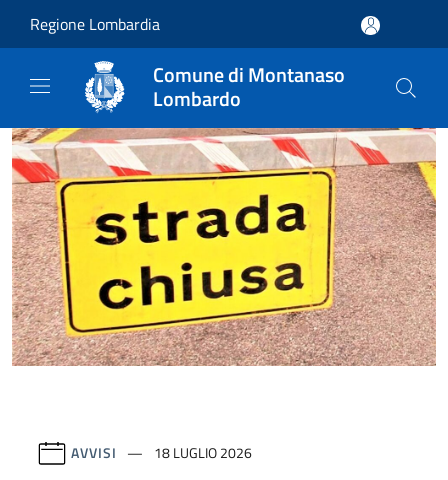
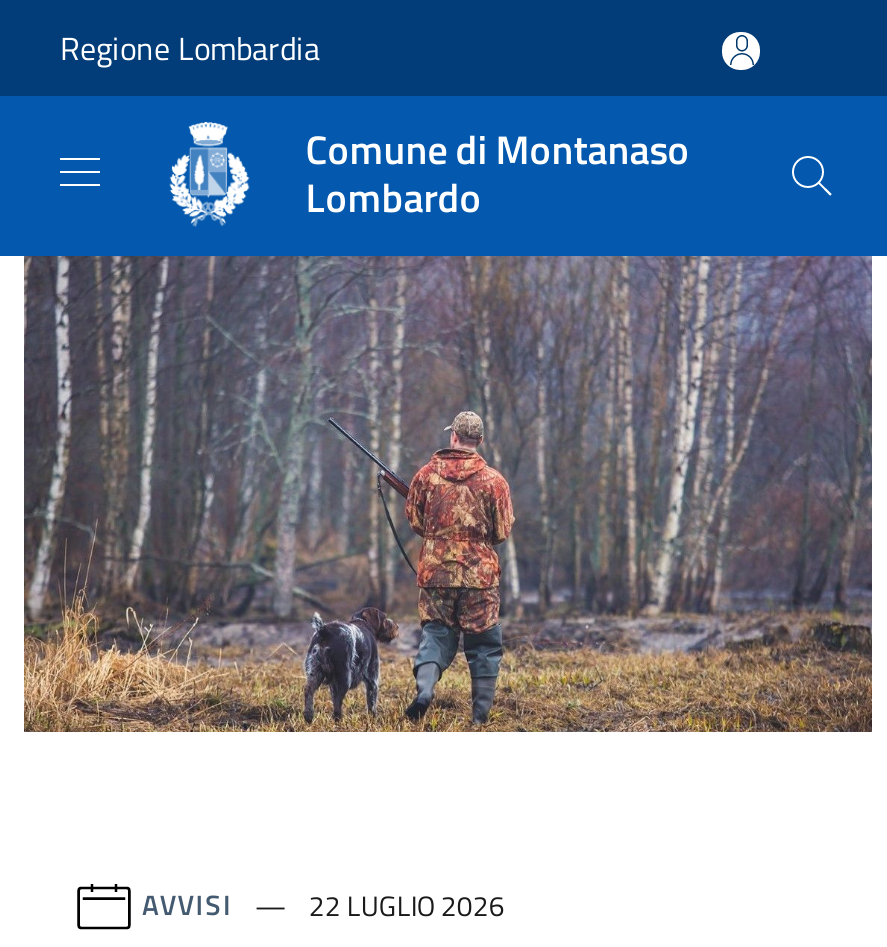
- [image]
+ [image]

- AVVISI 18 LUGLIO 2026
+ AVVISI 22 LUGLIO 2026
